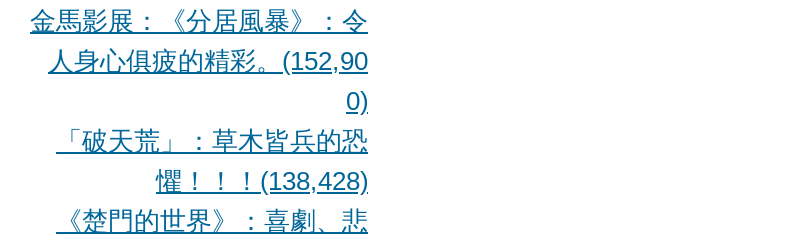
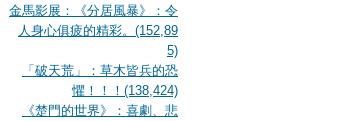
- 人身心俱疲的精彩。(152,90
+ 人身心俱疲的精彩。(152,89

- 0)
+ 5)

- 懼！！！(138,428)
+ 懼！！！(138,424)
